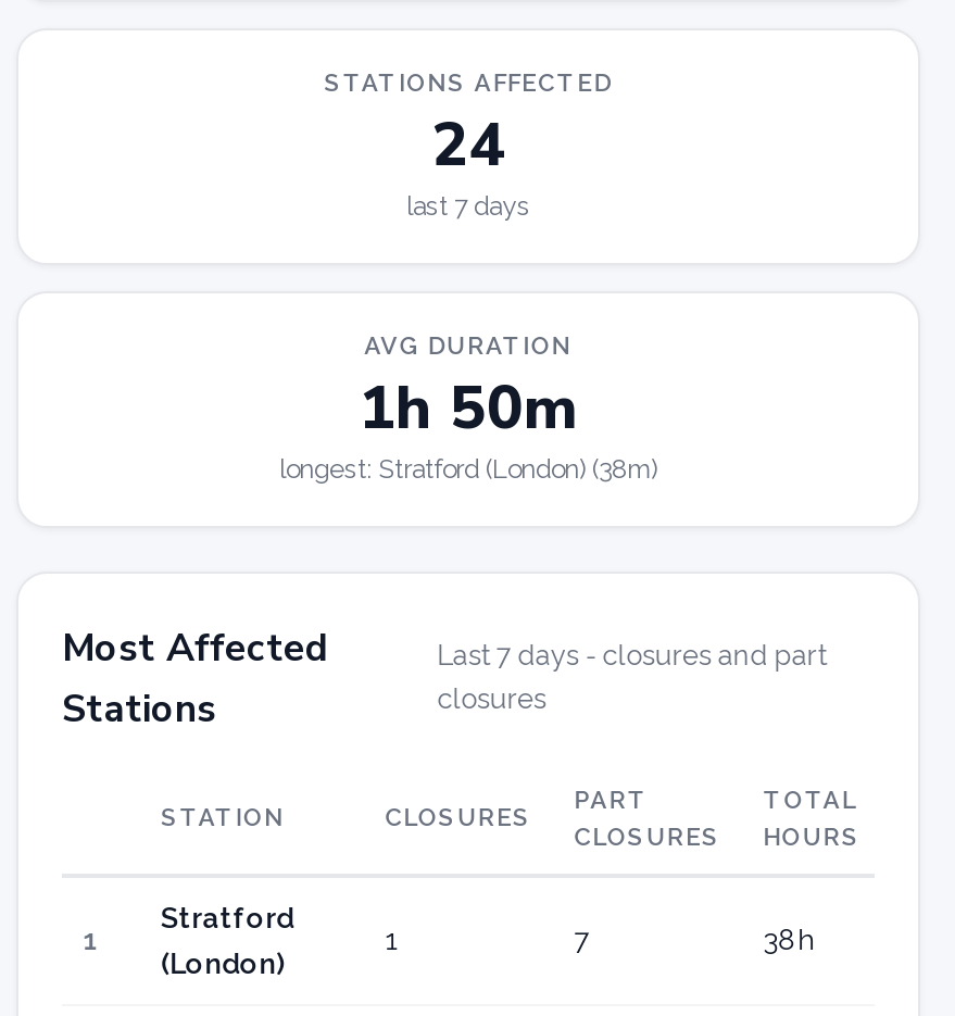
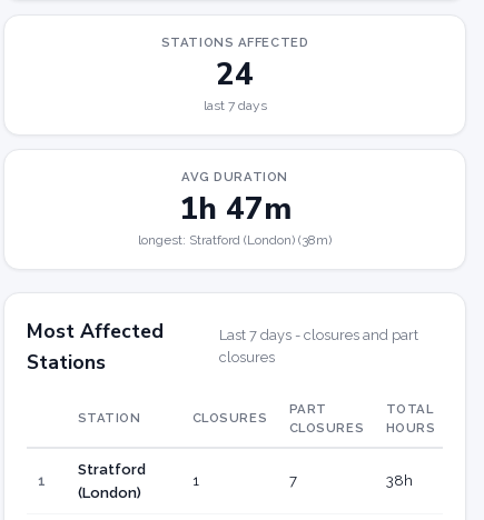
- 1h 50m
+ 1h 47m
